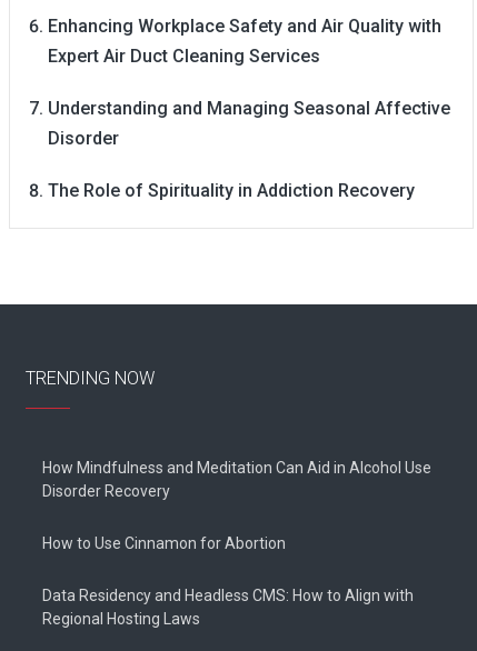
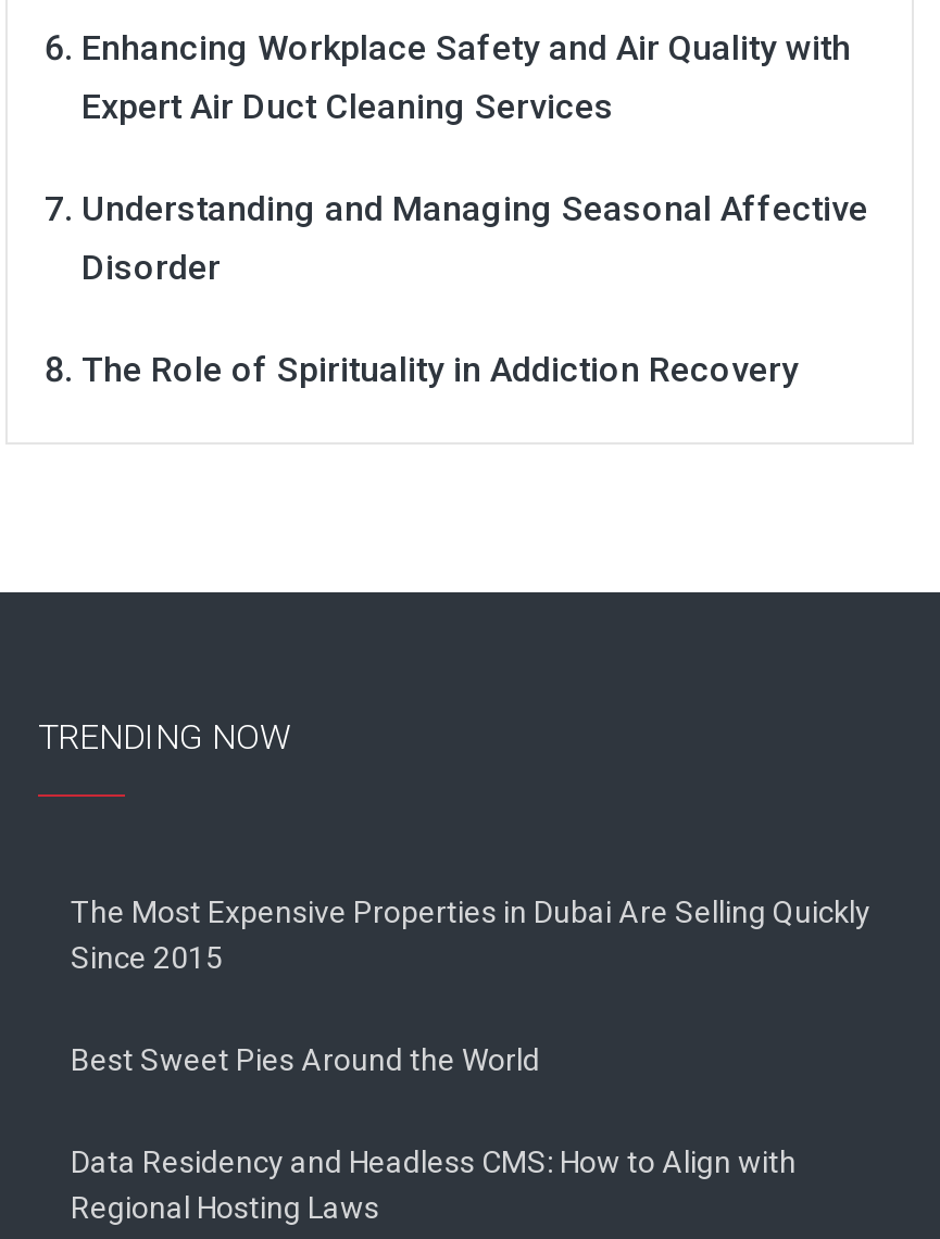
- How Mindfulness and Meditation Can Aid in Alcohol Use
- Disorder Recovery
+ The Most Expensive Properties in Dubai Are Selling Quickly
+ Since 2015

- How to Use Cinnamon for Abortion
+ Best Sweet Pies Around the World
